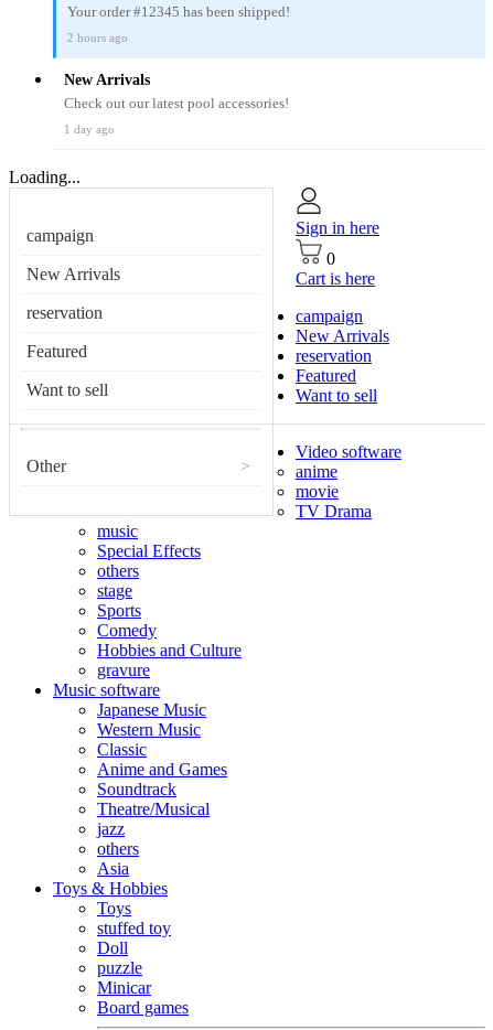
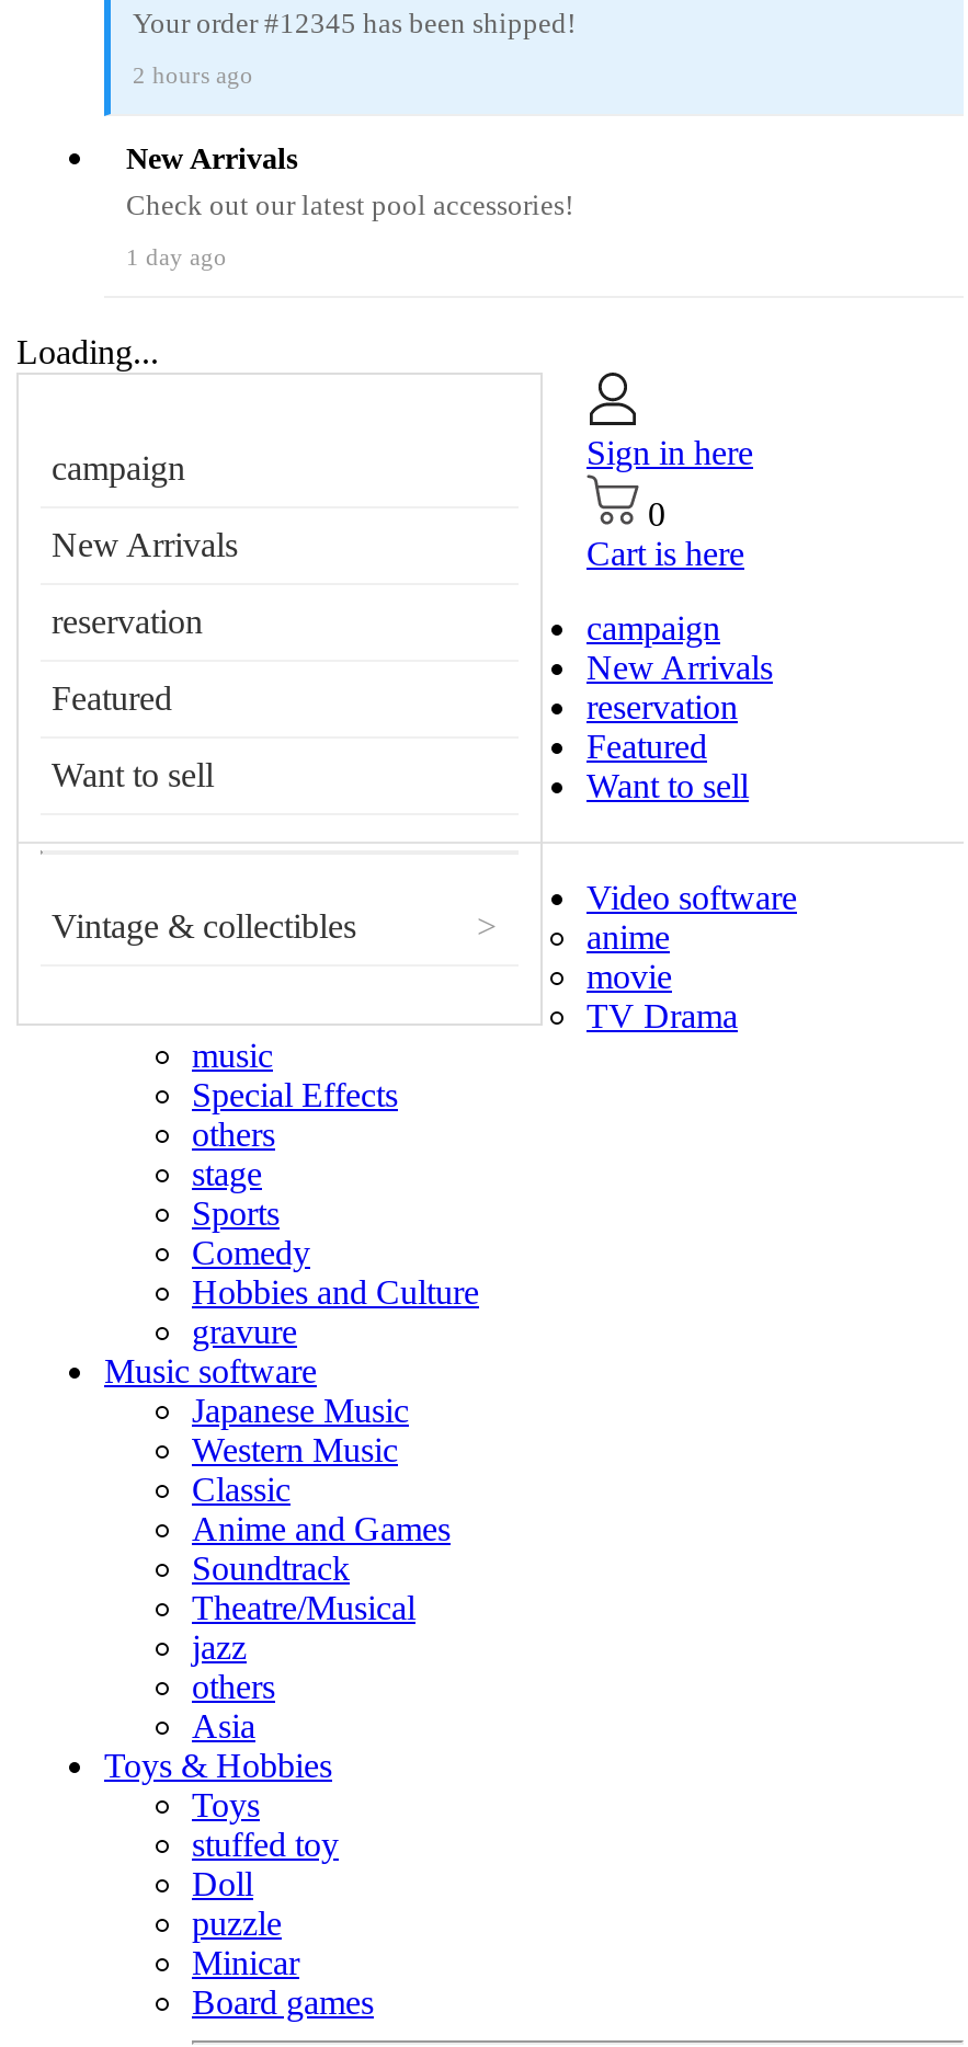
- Other
+ Vintage & collectibles
